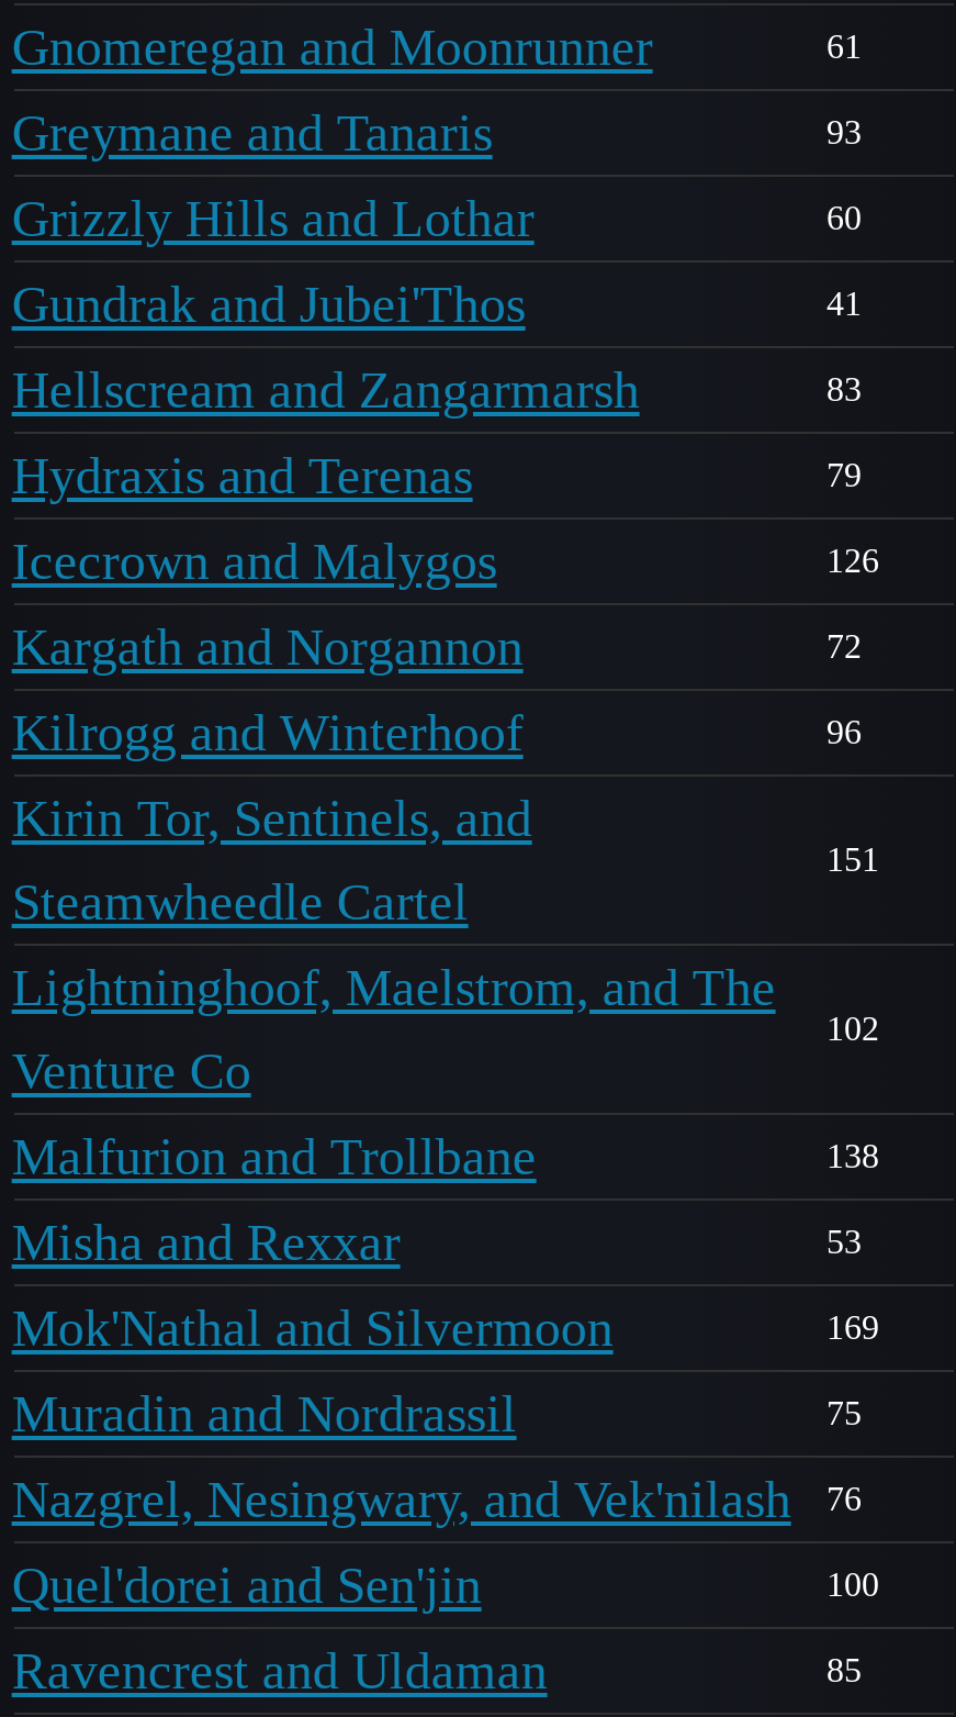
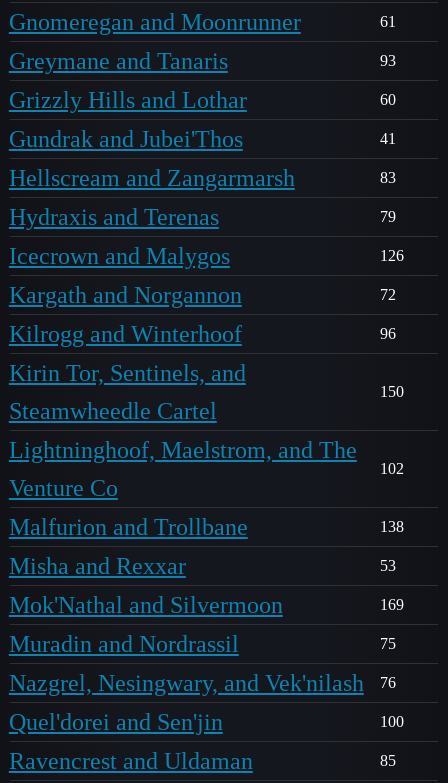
- 151
+ 150
